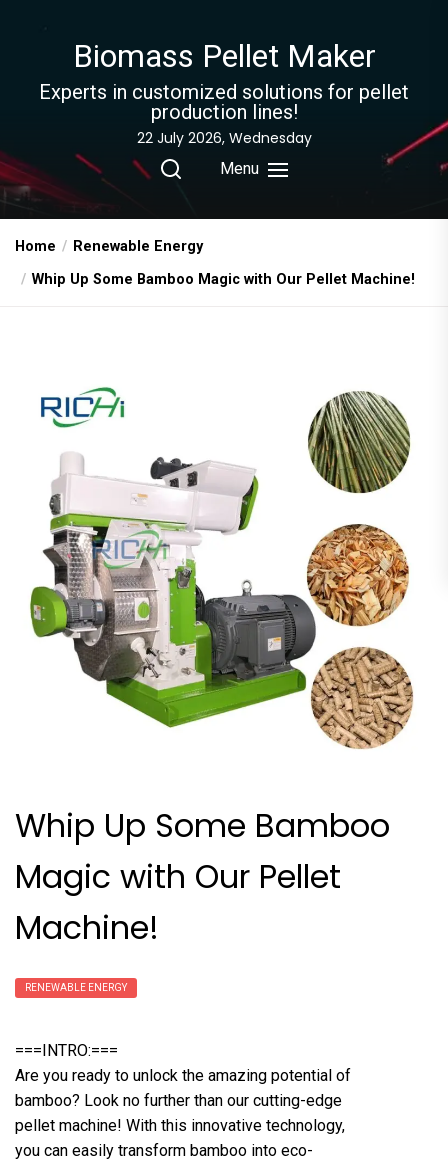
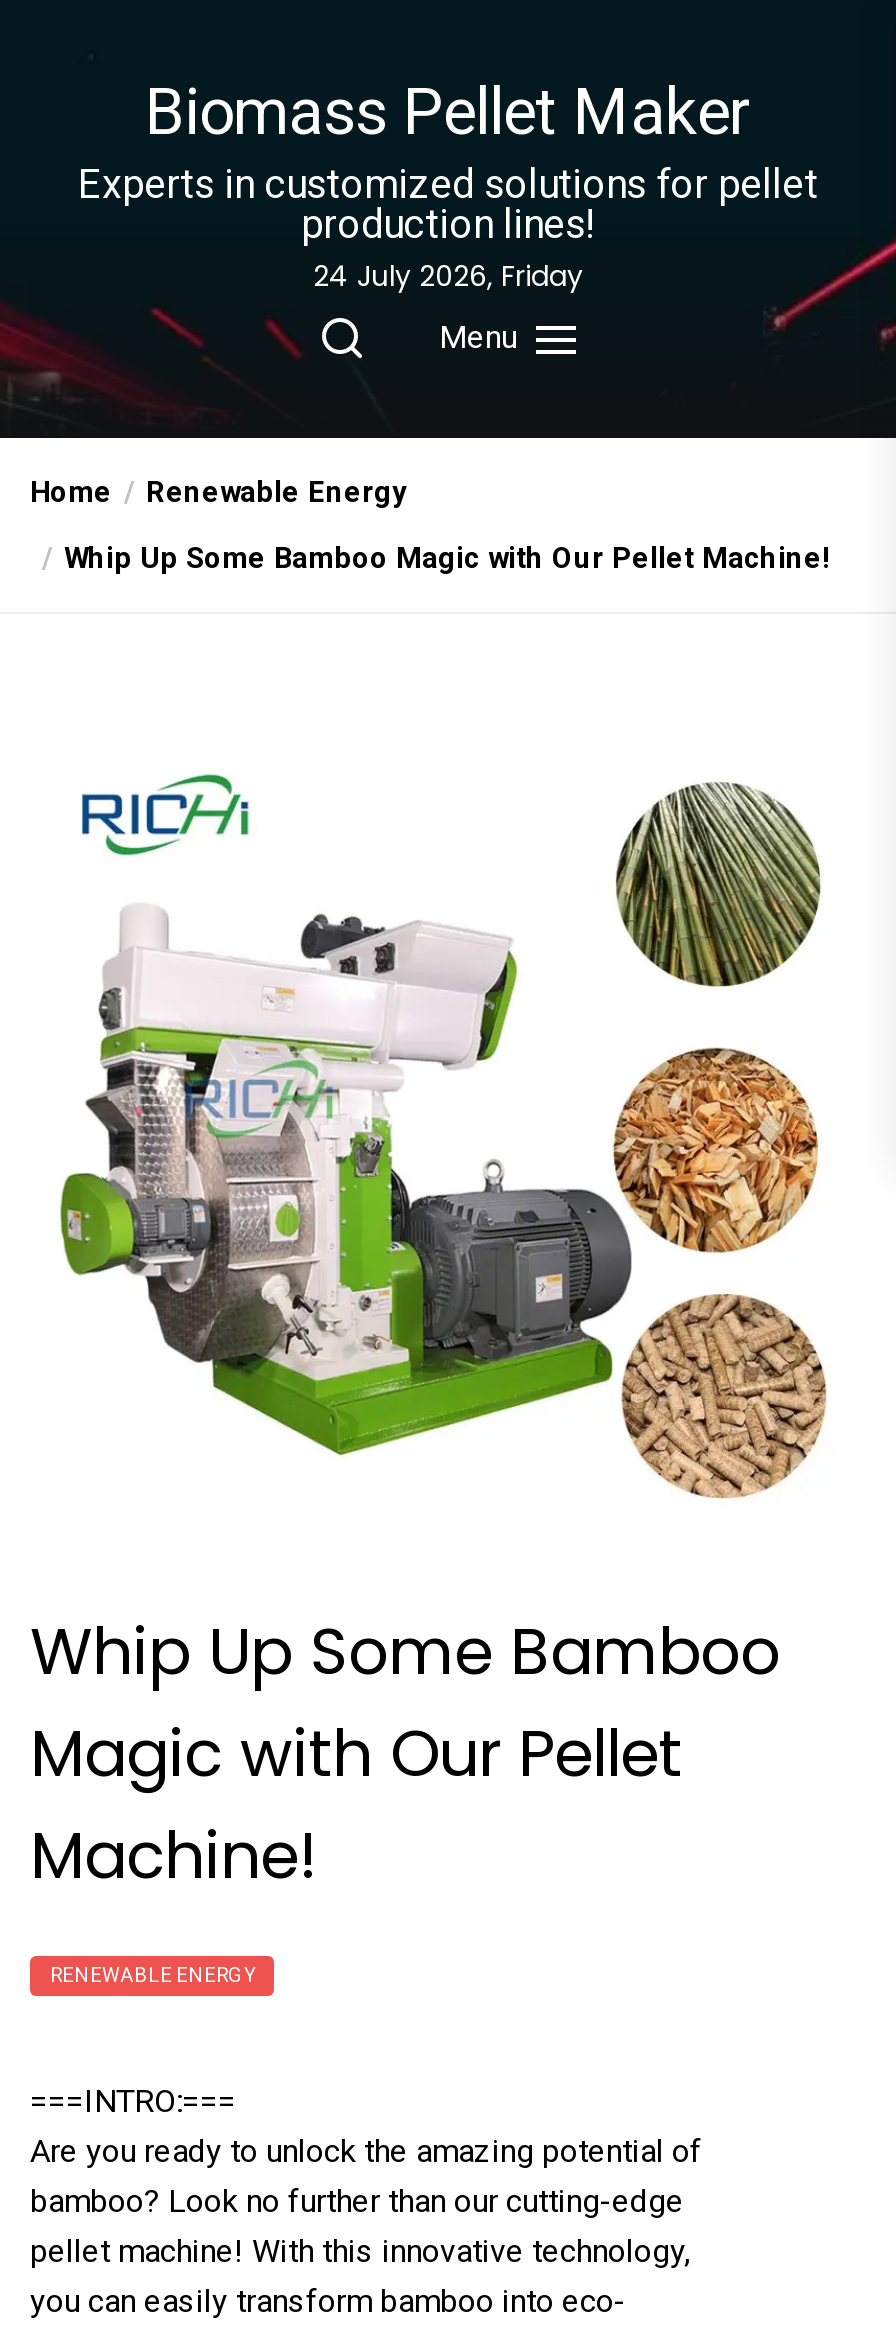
- 22 July 2026, Wednesday
+ 24 July 2026, Friday
